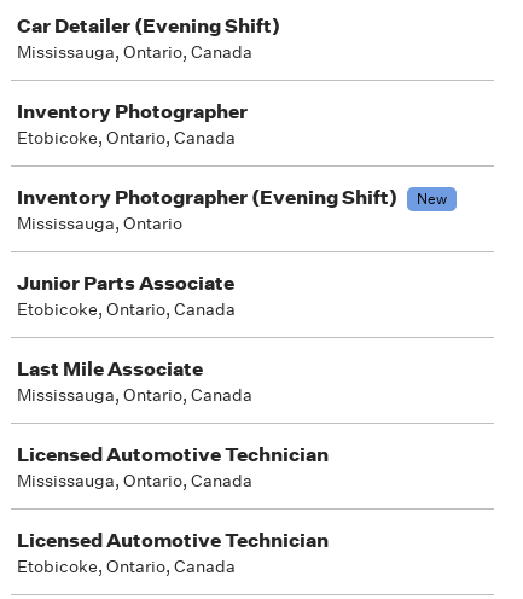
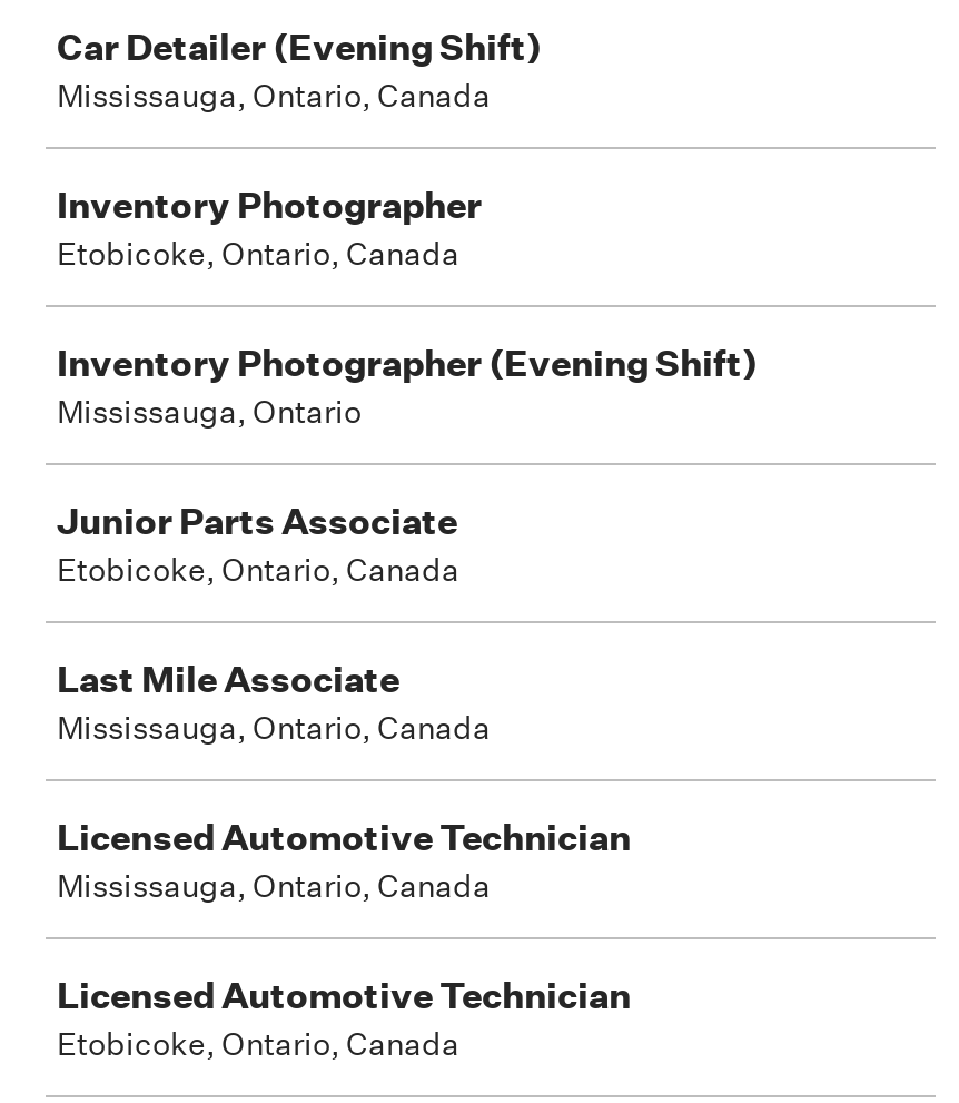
- New
